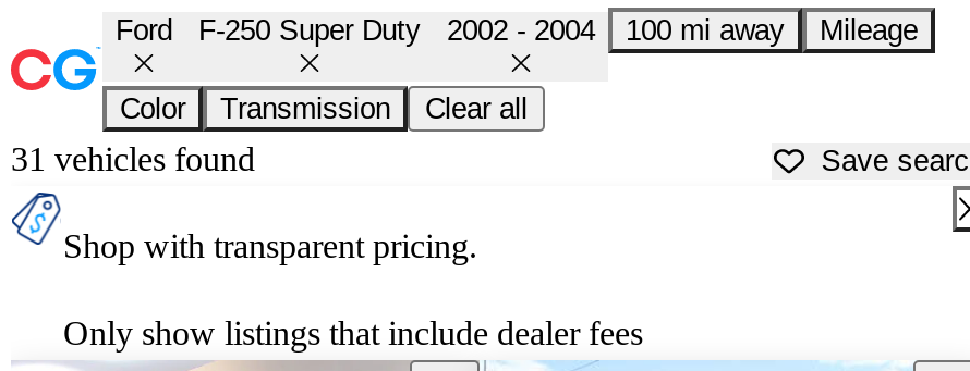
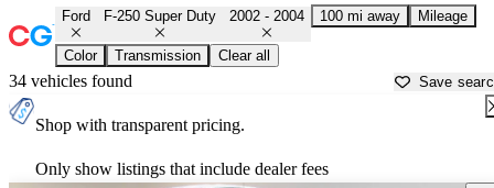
- 31 vehicles found
+ 34 vehicles found
